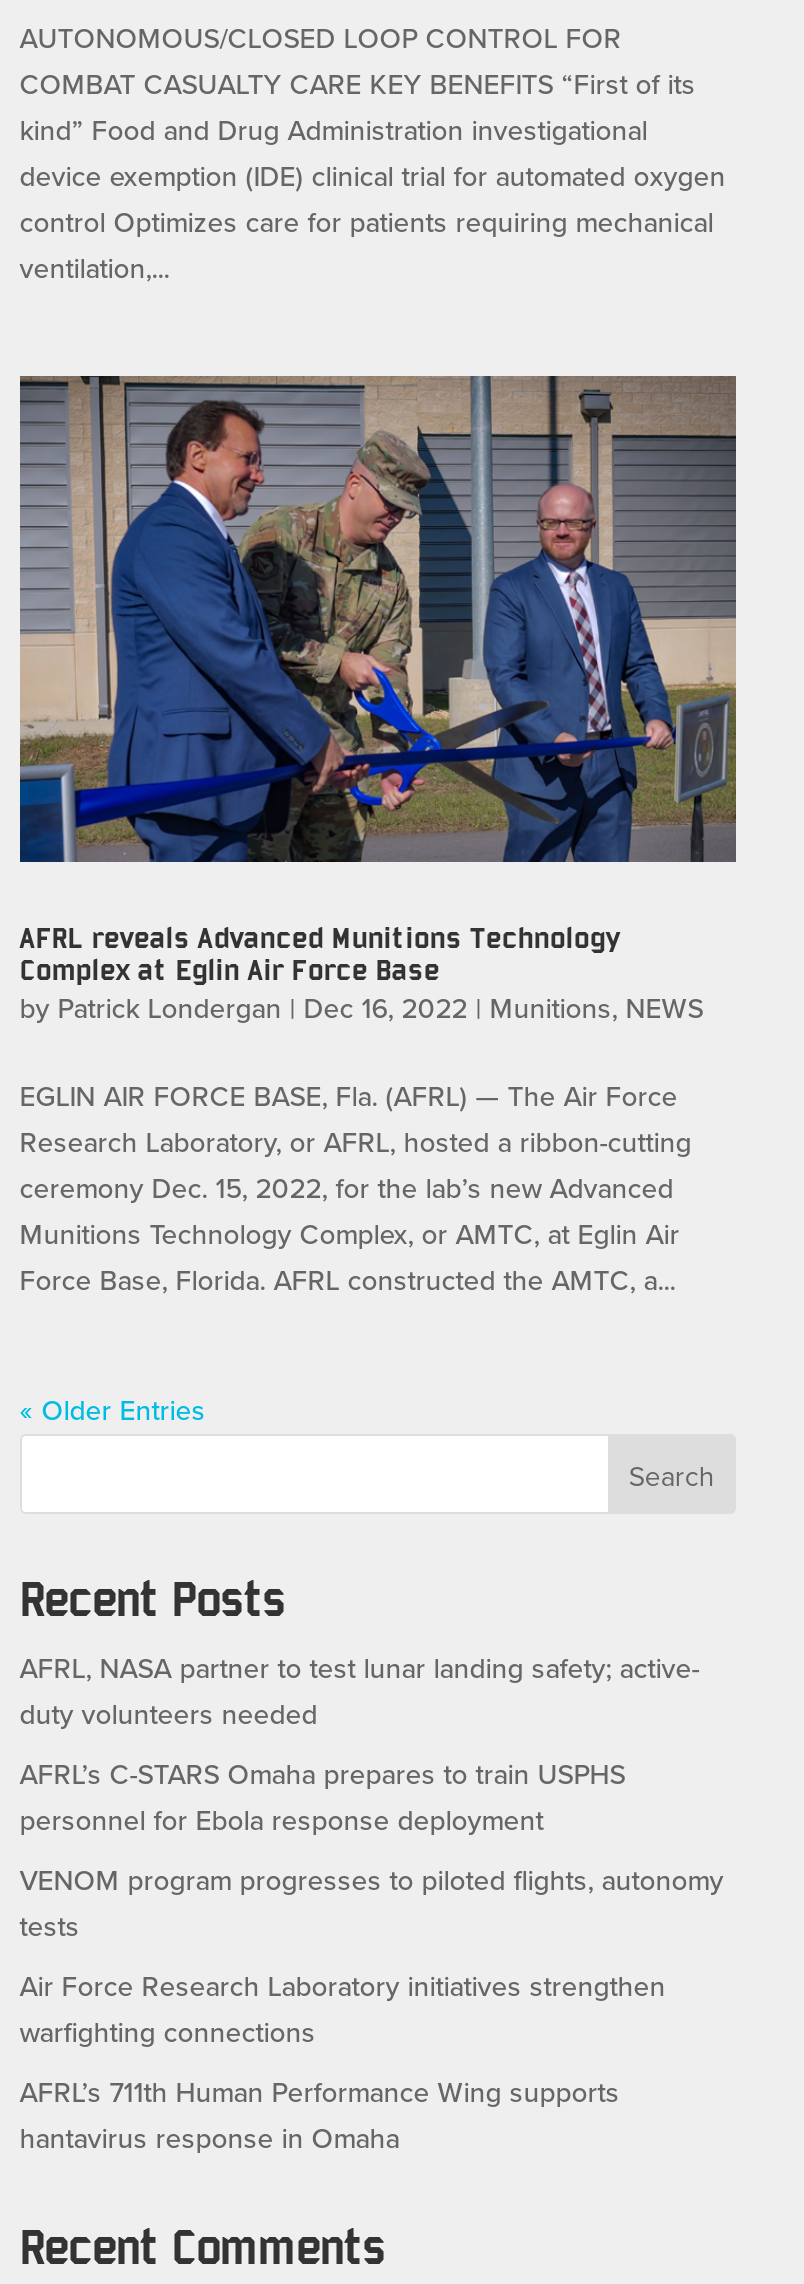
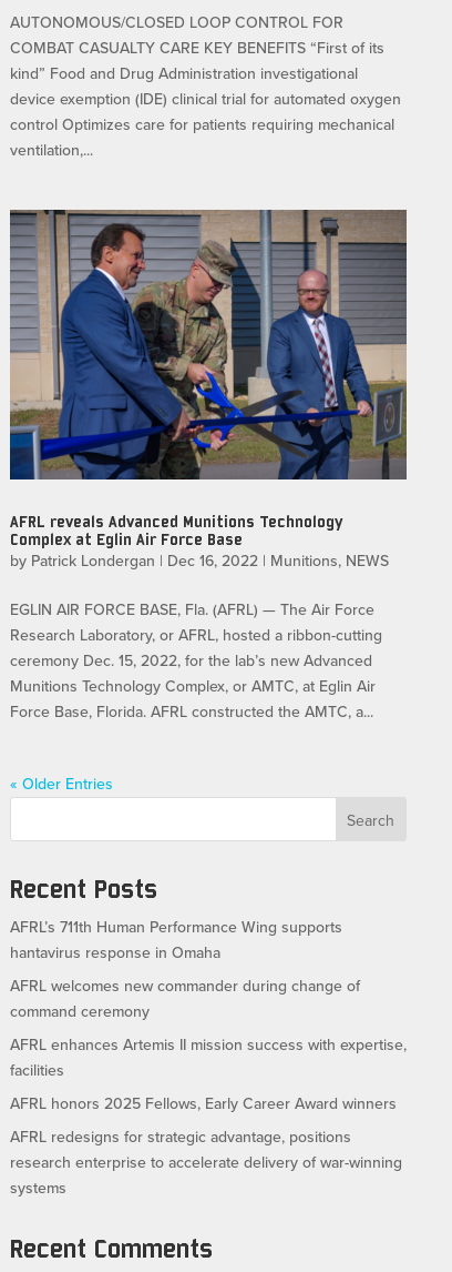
- AFRL, NASA partner to test lunar landing safety; active-
- duty volunteers needed
- AFRL’s C-STARS Omaha prepares to train USPHS
- personnel for Ebola response deployment
- VENOM program progresses to piloted flights, autonomy
- tests
- Air Force Research Laboratory initiatives strengthen
- warfighting connections

moved up: AFRL’s 711th Human Performance Wing supports | hantavirus response in Omaha

+ AFRL welcomes new commander during change of
+ command ceremony
+ AFRL enhances Artemis II mission success with expertise,
+ facilities
+ AFRL honors 2025 Fellows, Early Career Award winners
+ AFRL redesigns for strategic advantage, positions
+ research enterprise to accelerate delivery of war-winning
+ systems
